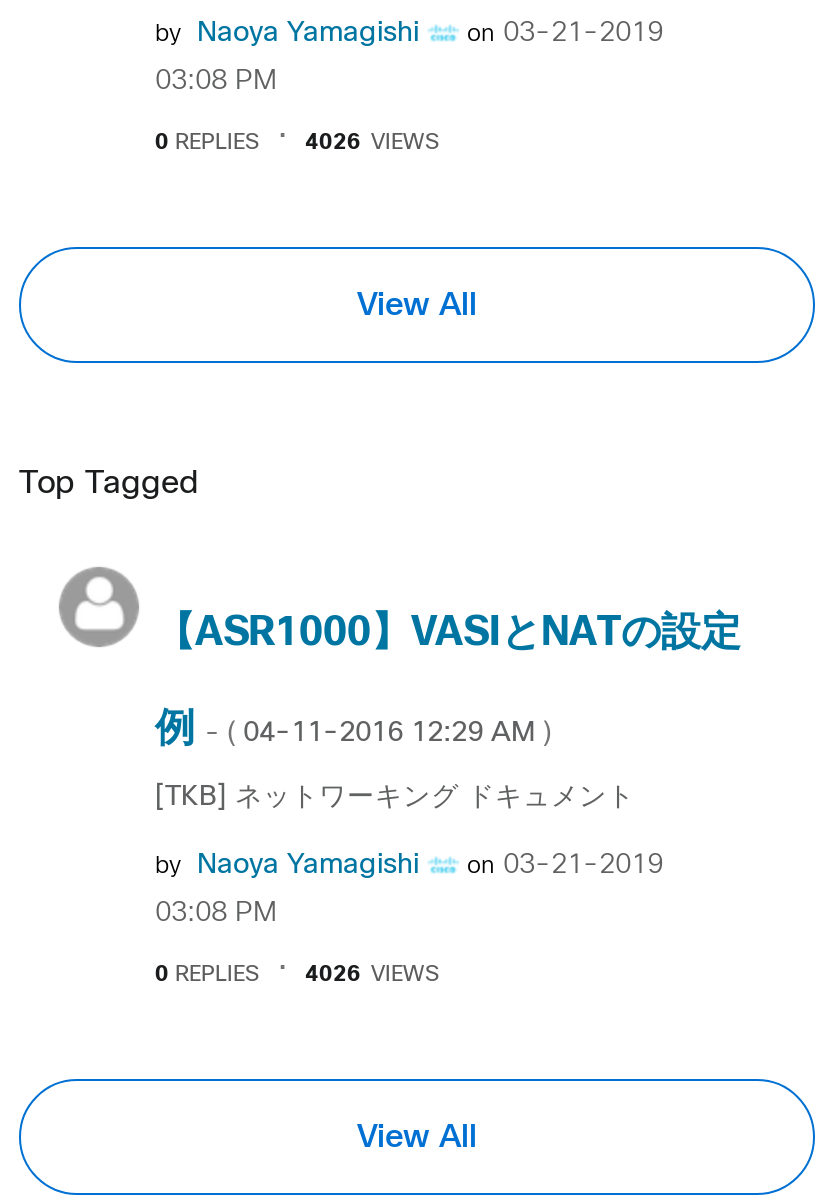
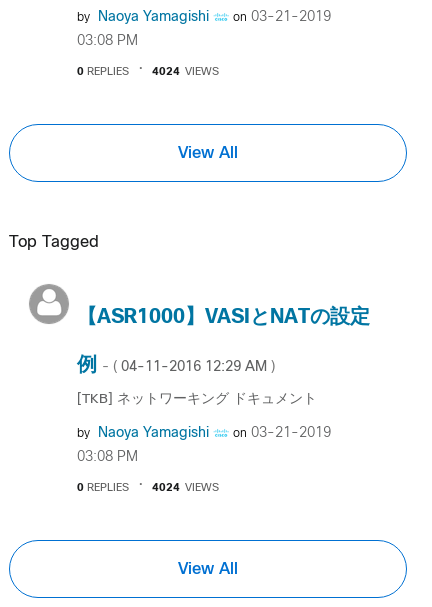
- 4026 VIEWS
+ 4024 VIEWS

- 4026 VIEWS
+ 4024 VIEWS
